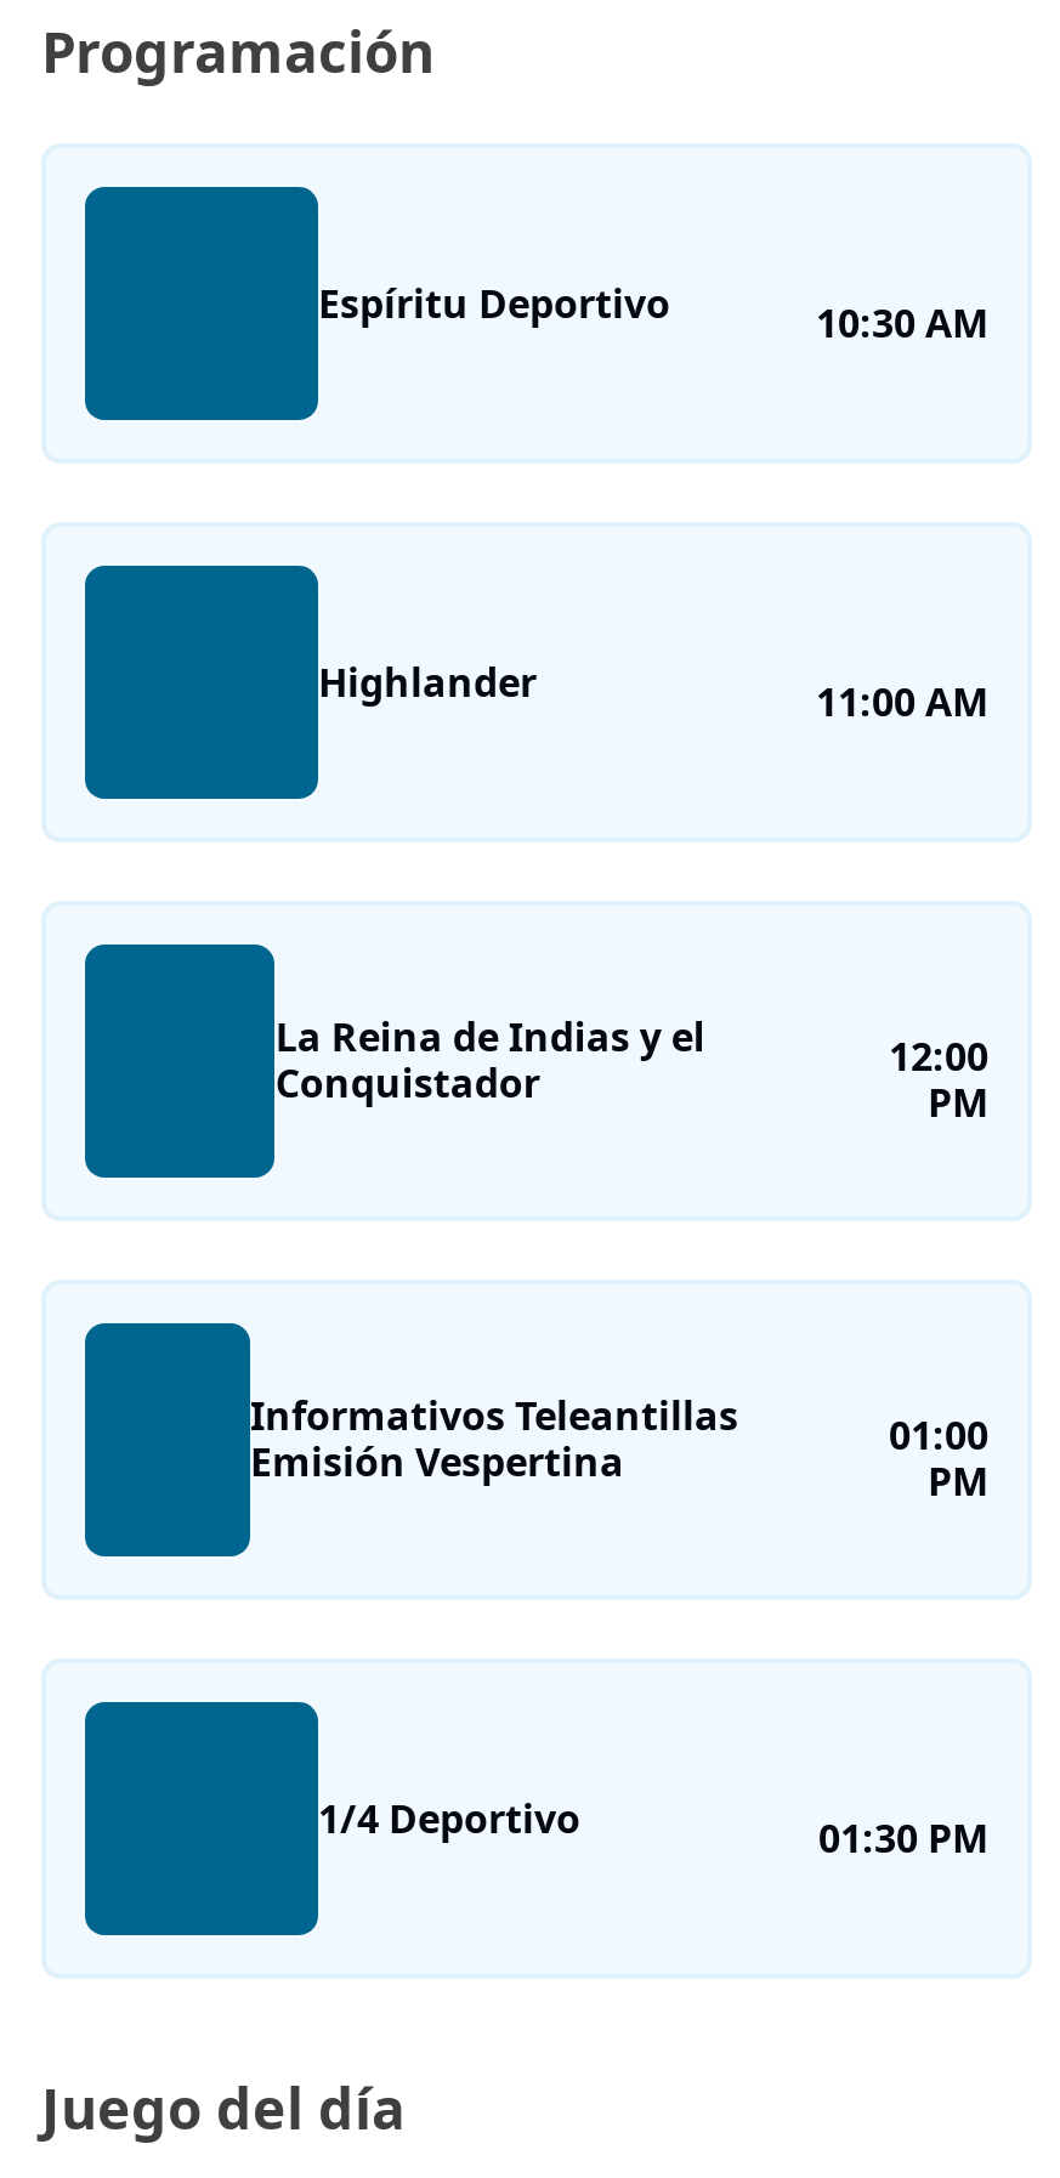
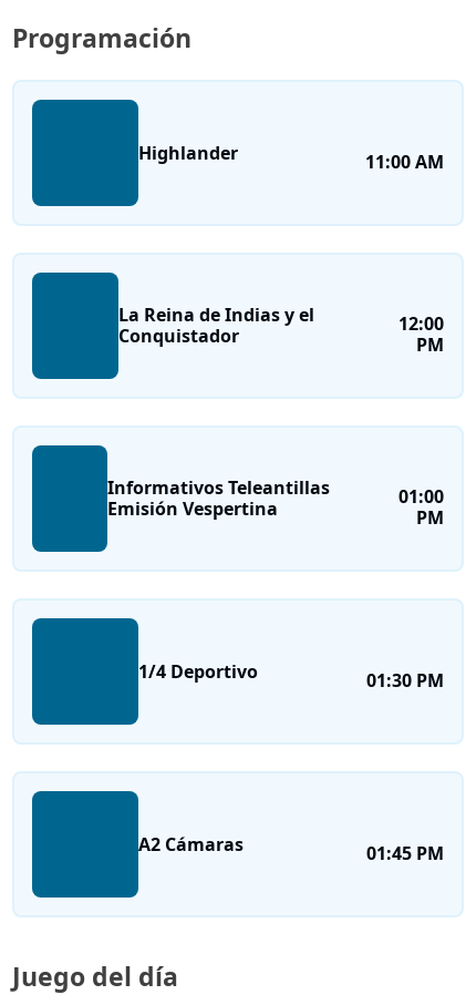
- Espíritu Deportivo
- 10:30 AM

moved up: Highlander | 11:00 AM | La Reina de Indias y el | ... | 1/4 Deportivo | 01:30 PM

+ A2 Cámaras
+ 01:45 PM
